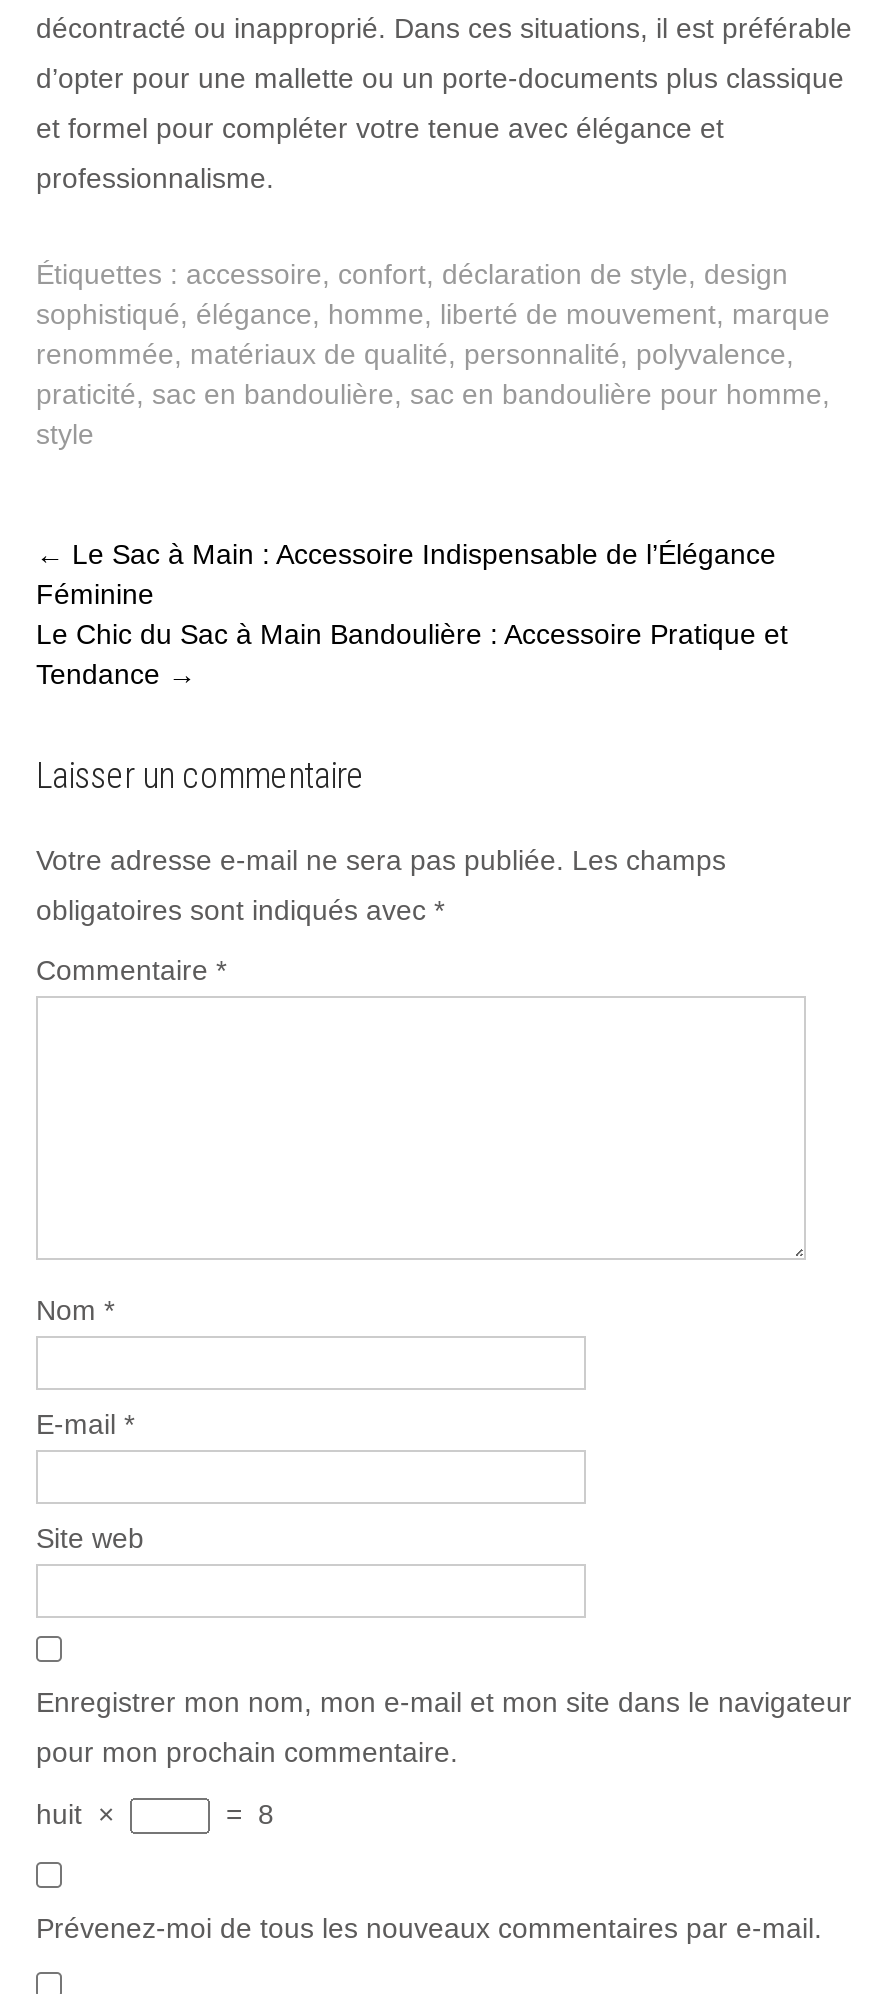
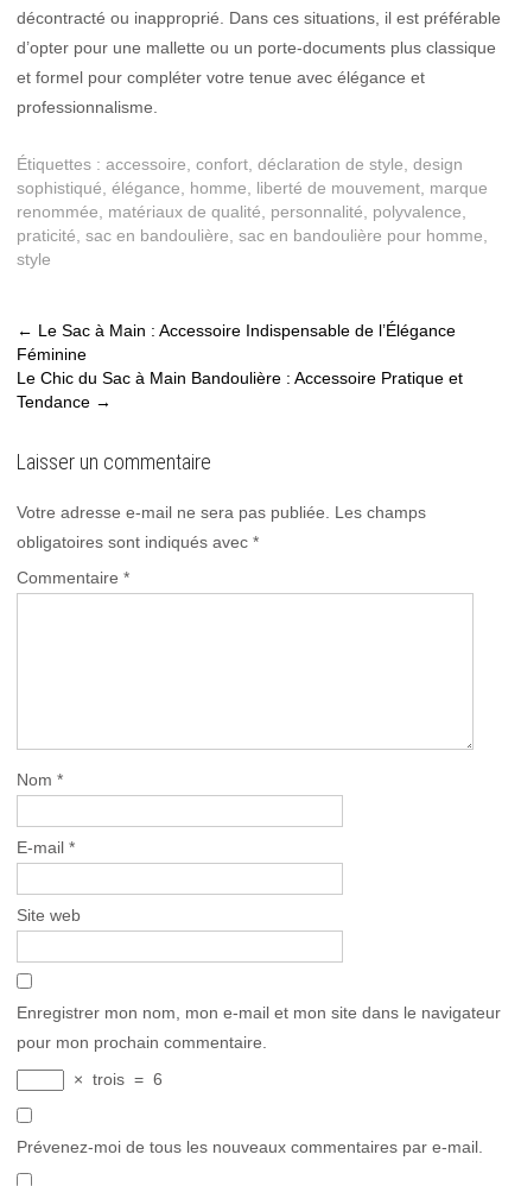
- huit ×
- = 8
+ × trois = 6
